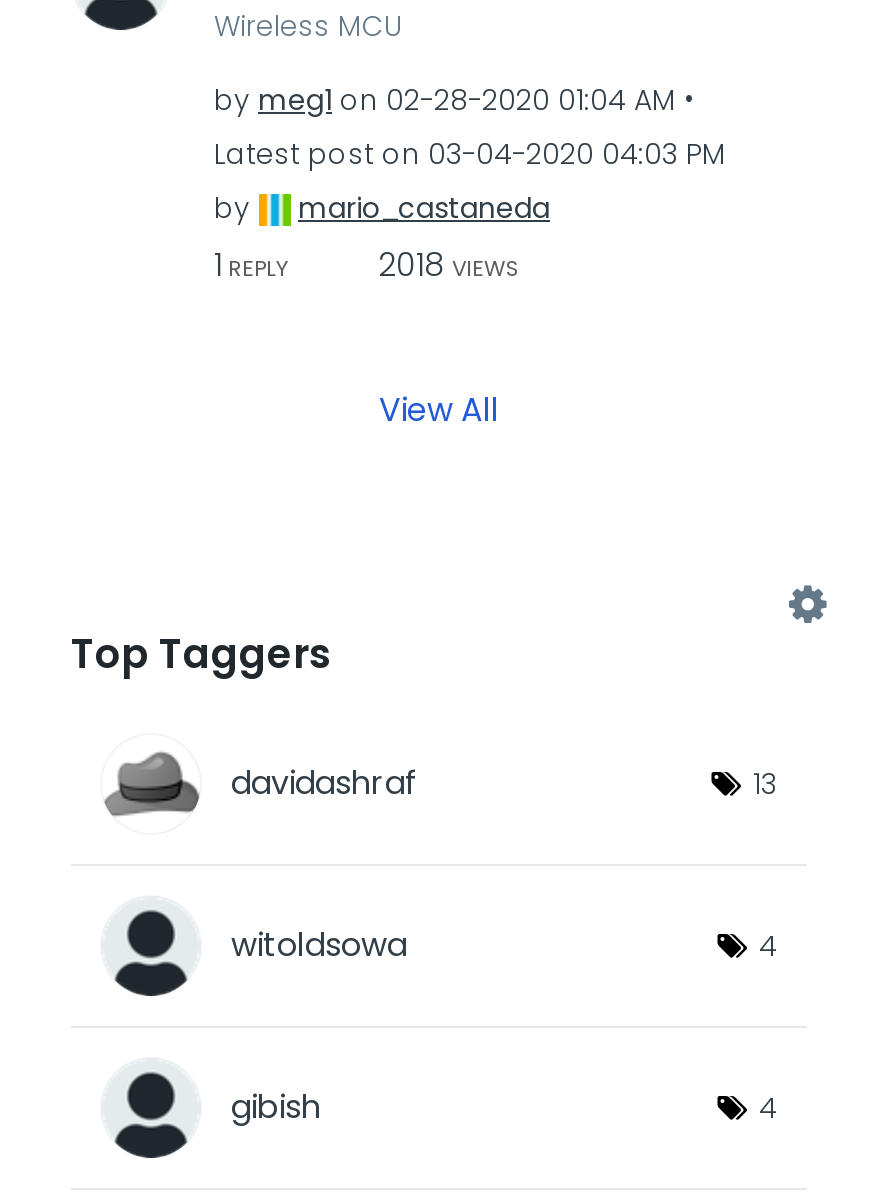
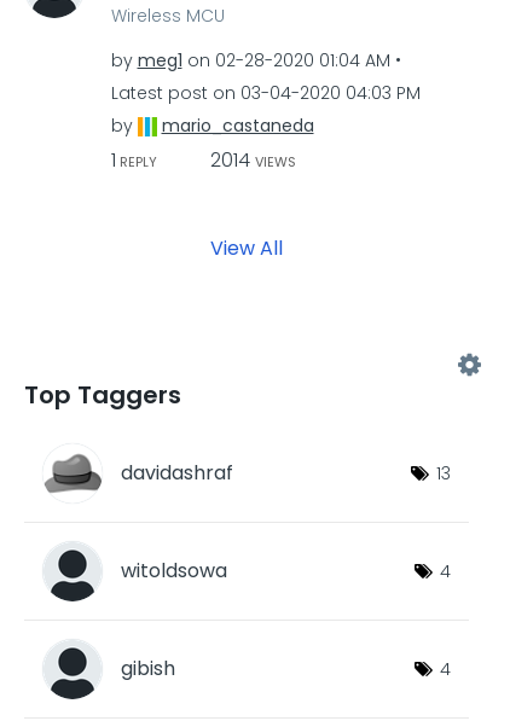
- 1 REPLY 2018 VIEWS
+ 1 REPLY 2014 VIEWS
